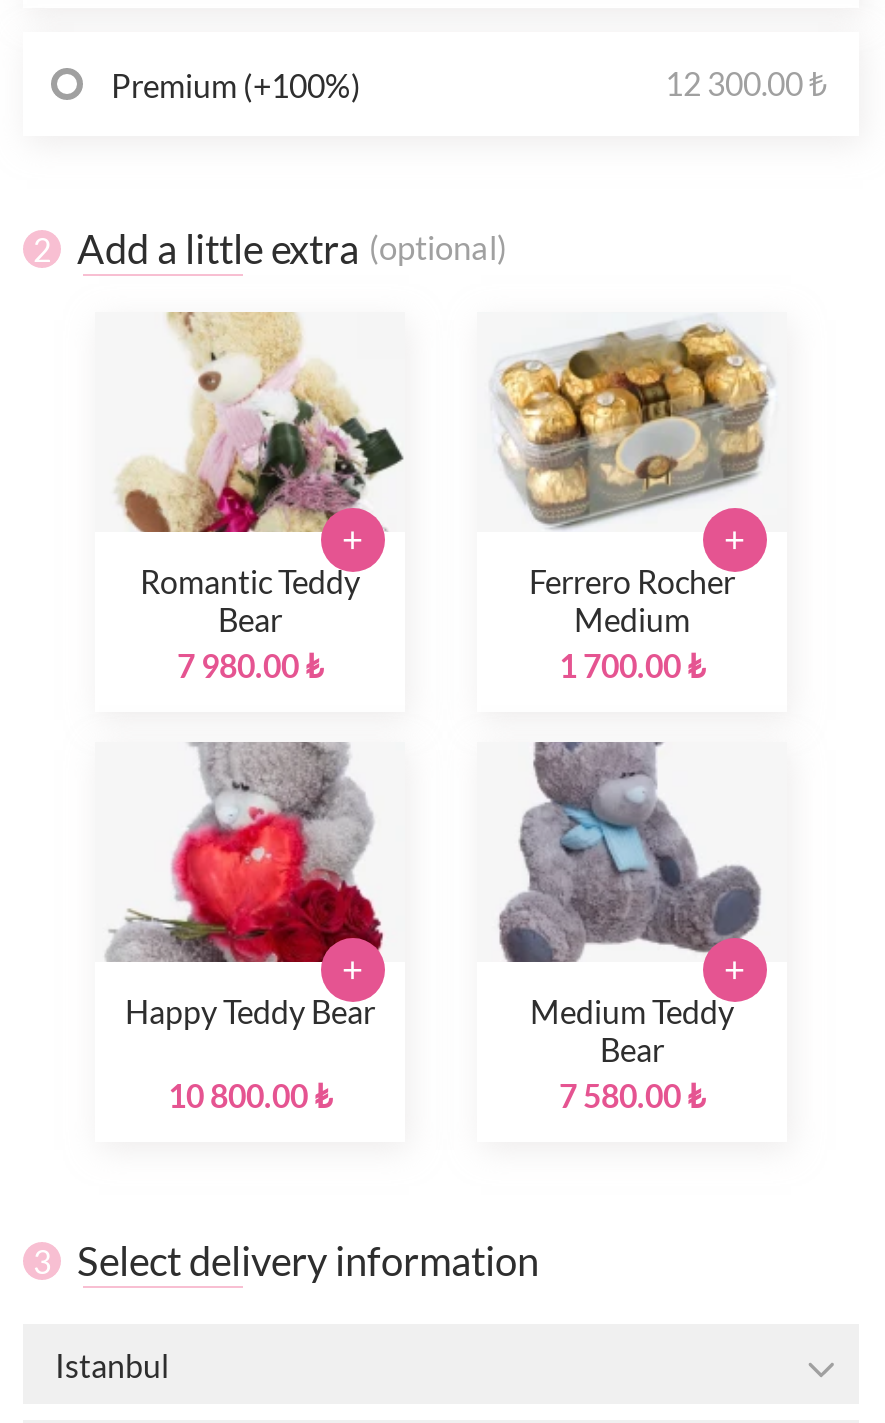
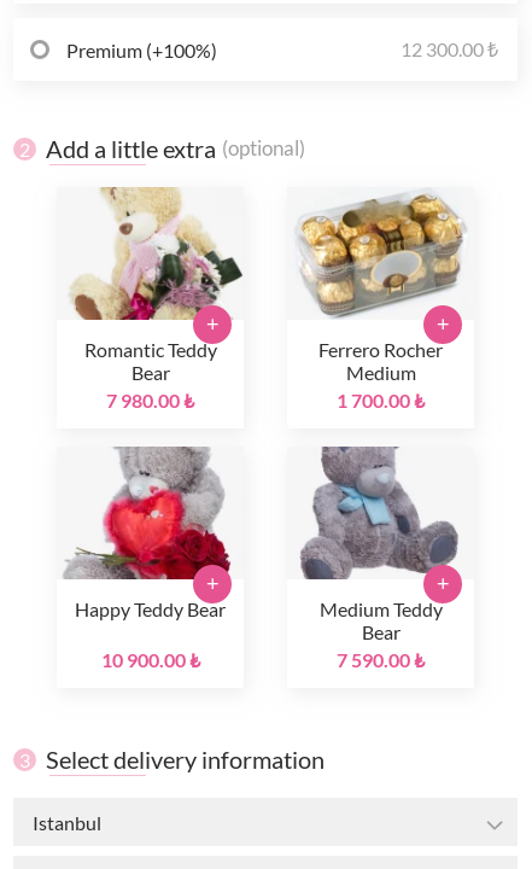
- 10 800.00 ₺
+ 10 900.00 ₺

- 7 580.00 ₺
+ 7 590.00 ₺
